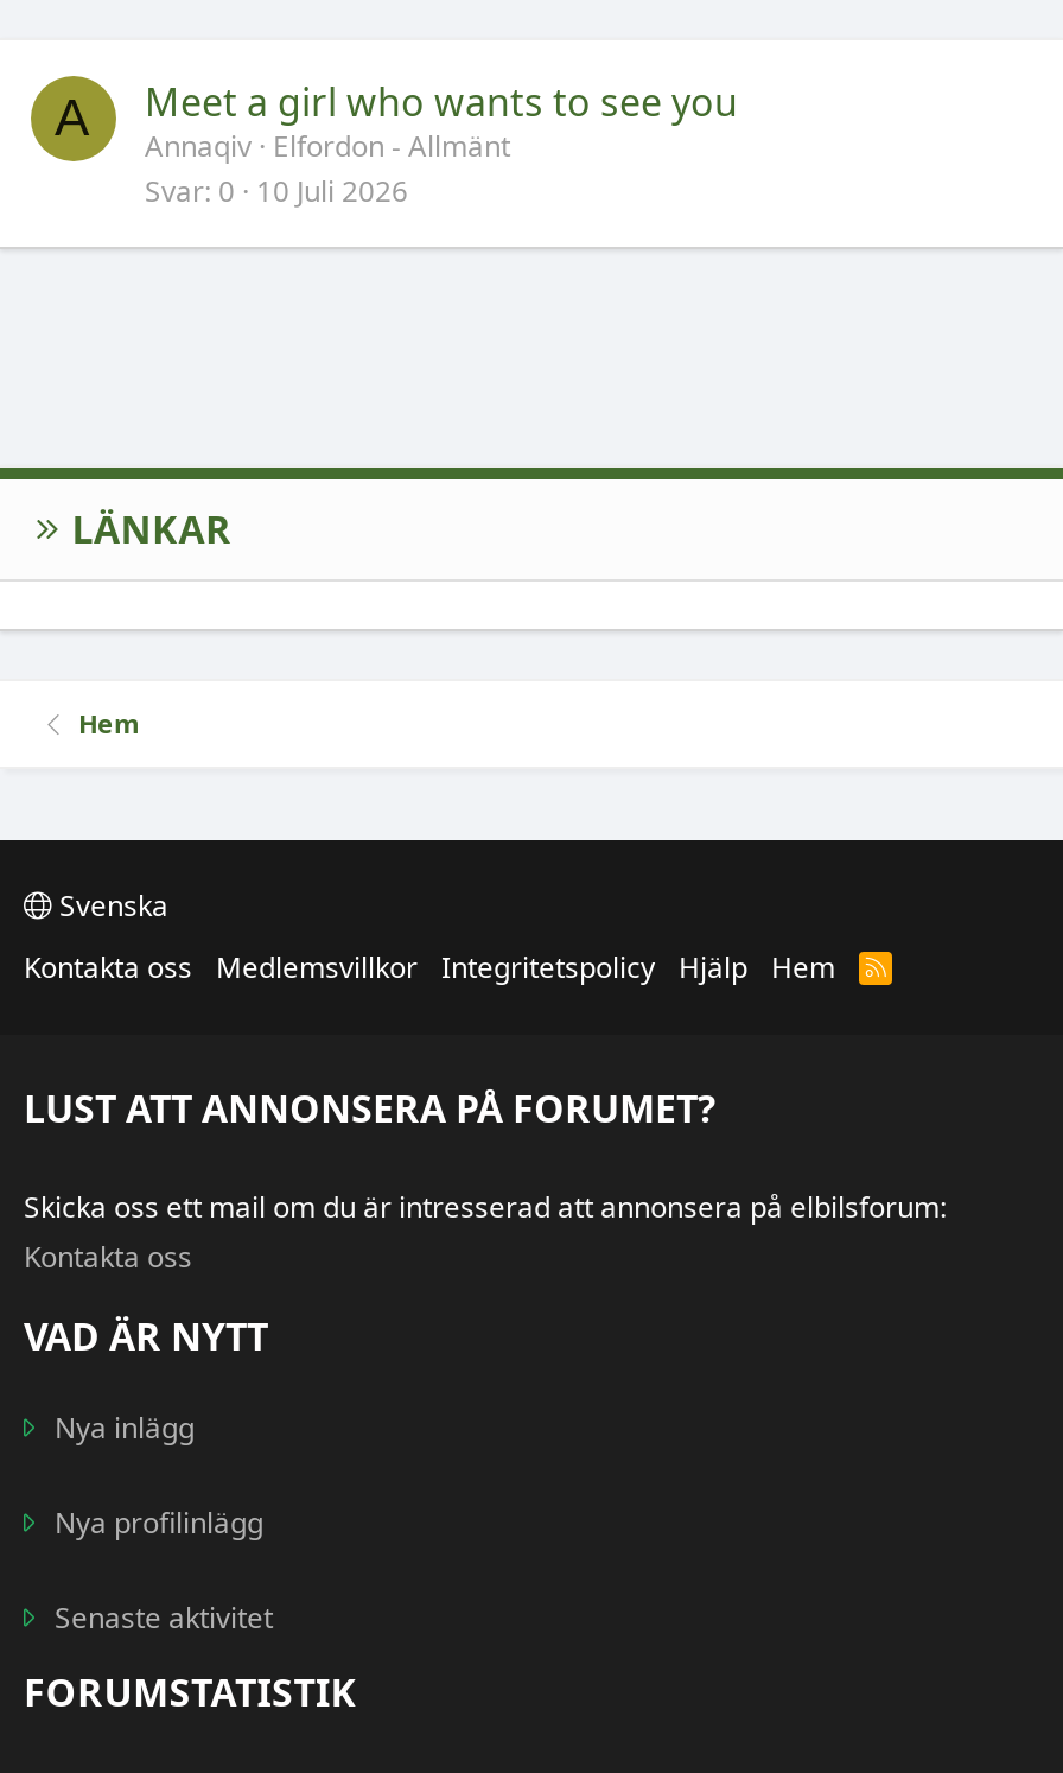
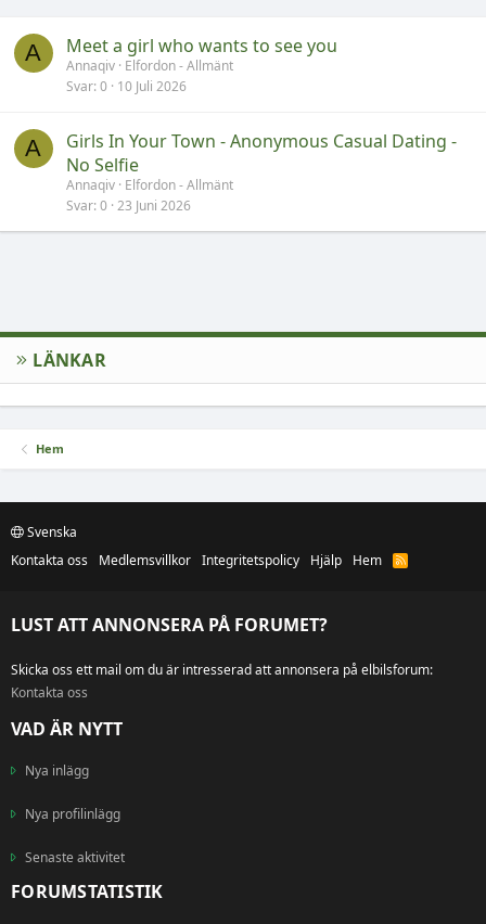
+ A
+ Girls In Your Town - Anonymous Casual Dating -
+ No Selfie
+ Annaqiv Elfordon - Allmänt
+ Svar 0 23 Juni 2026
